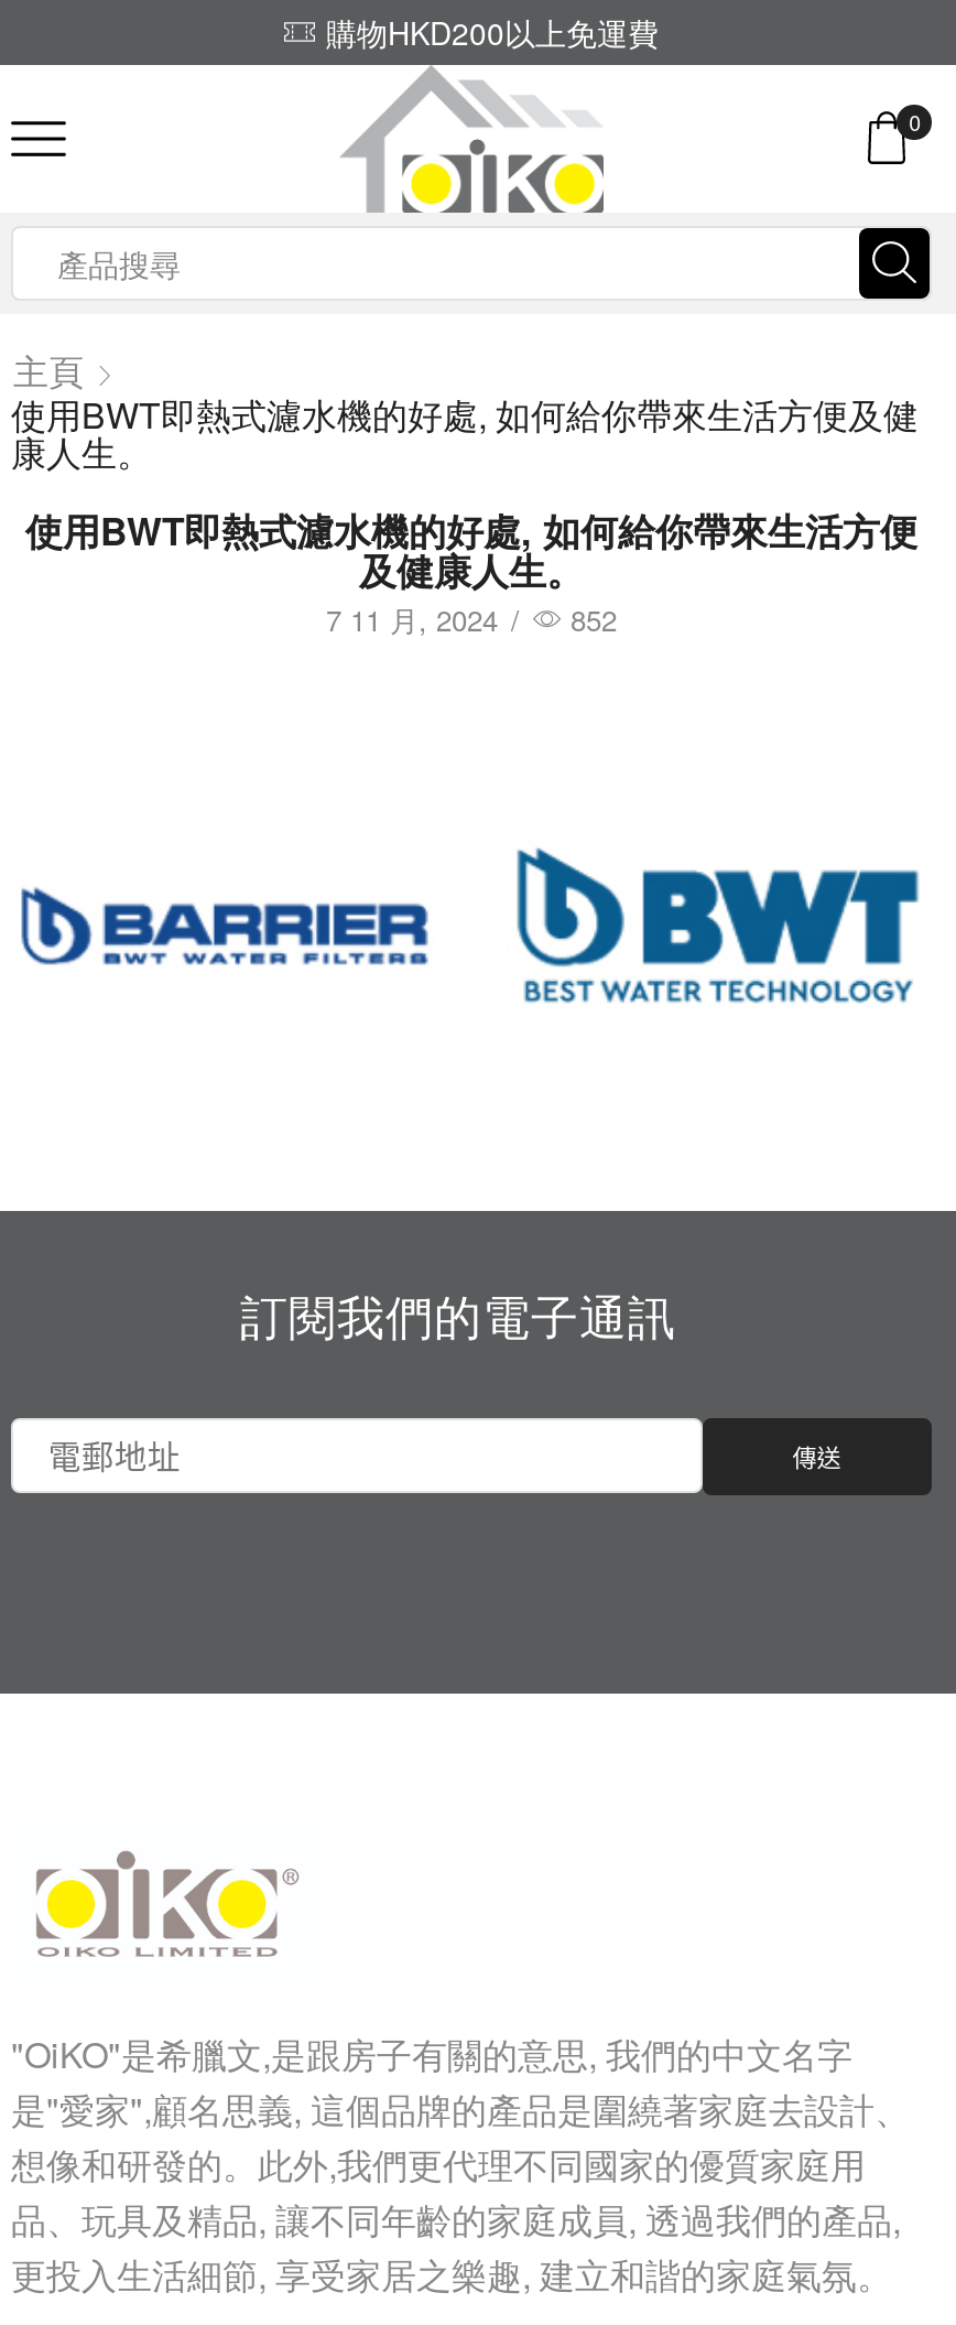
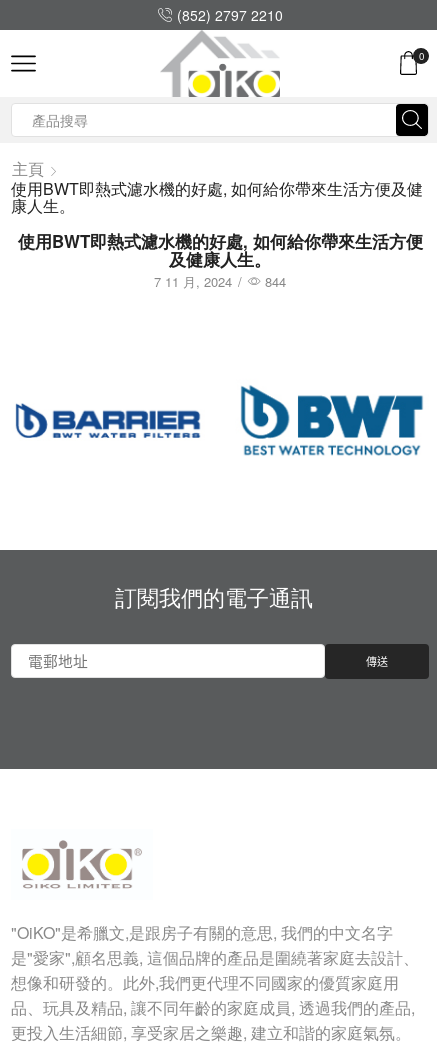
- 購物HKD200以上免運費
+ (852) 2797 2210

- 7 11 月, 2024 / 852
+ 7 11 月, 2024 / 844
